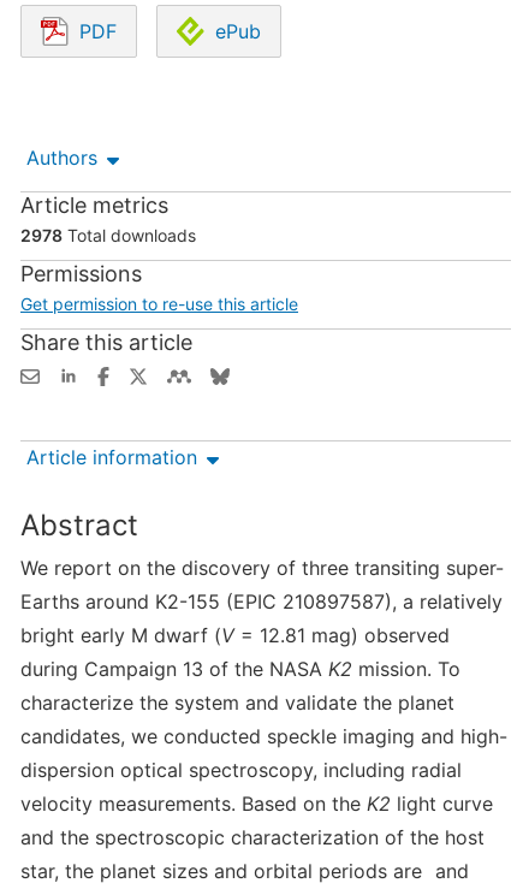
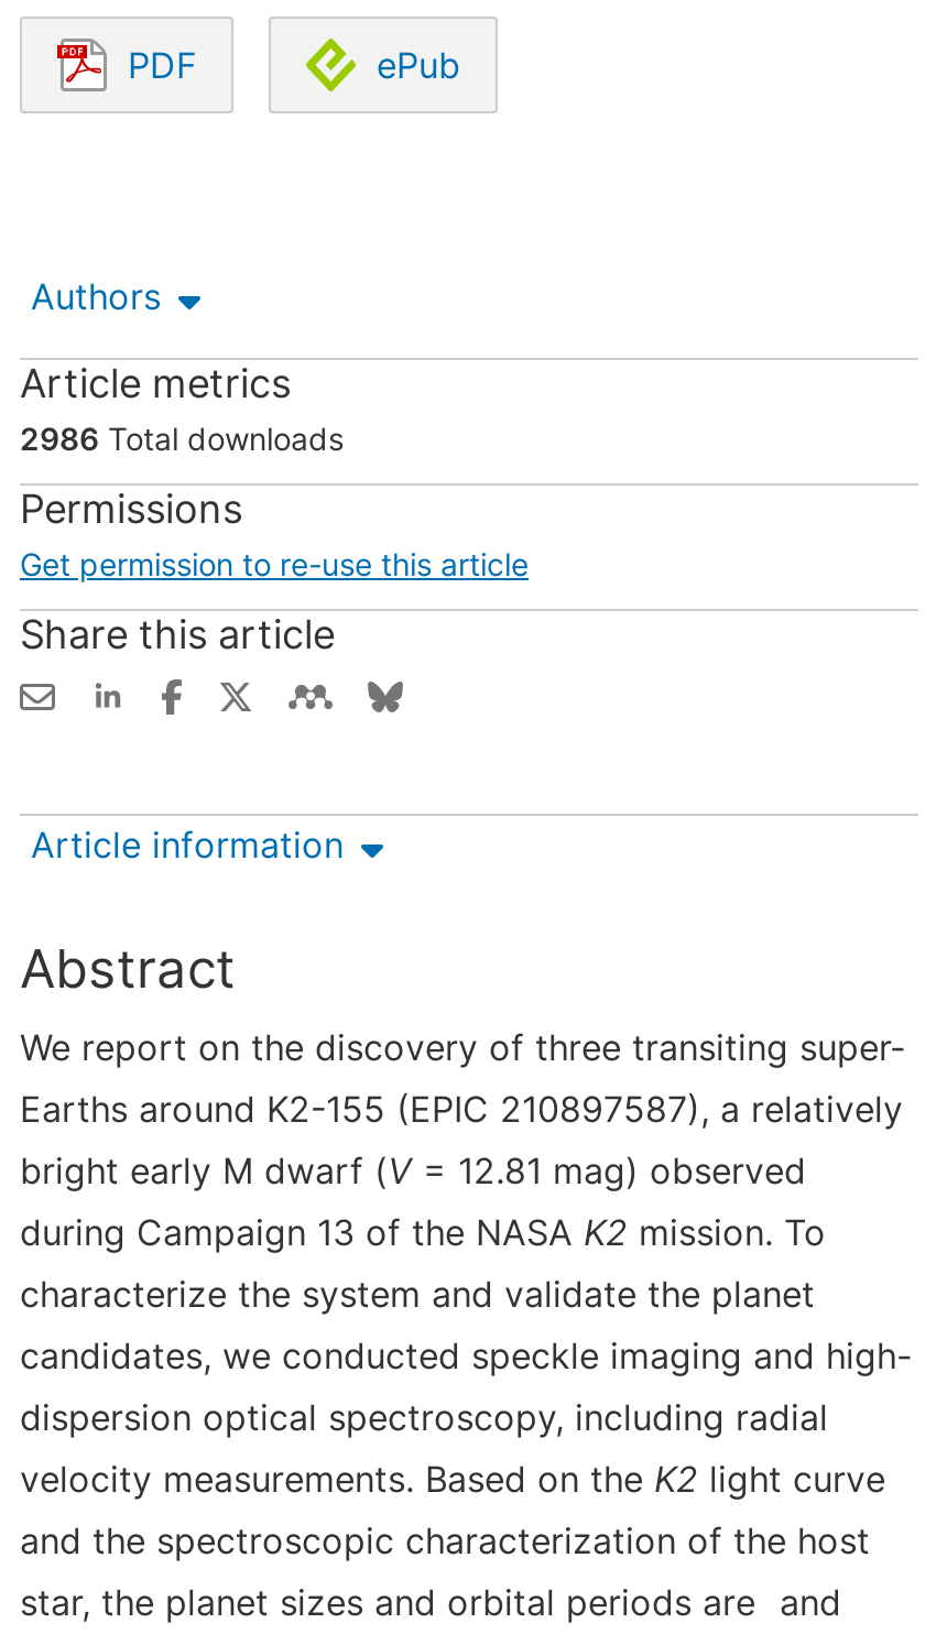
- 2978 Total downloads
+ 2986 Total downloads
